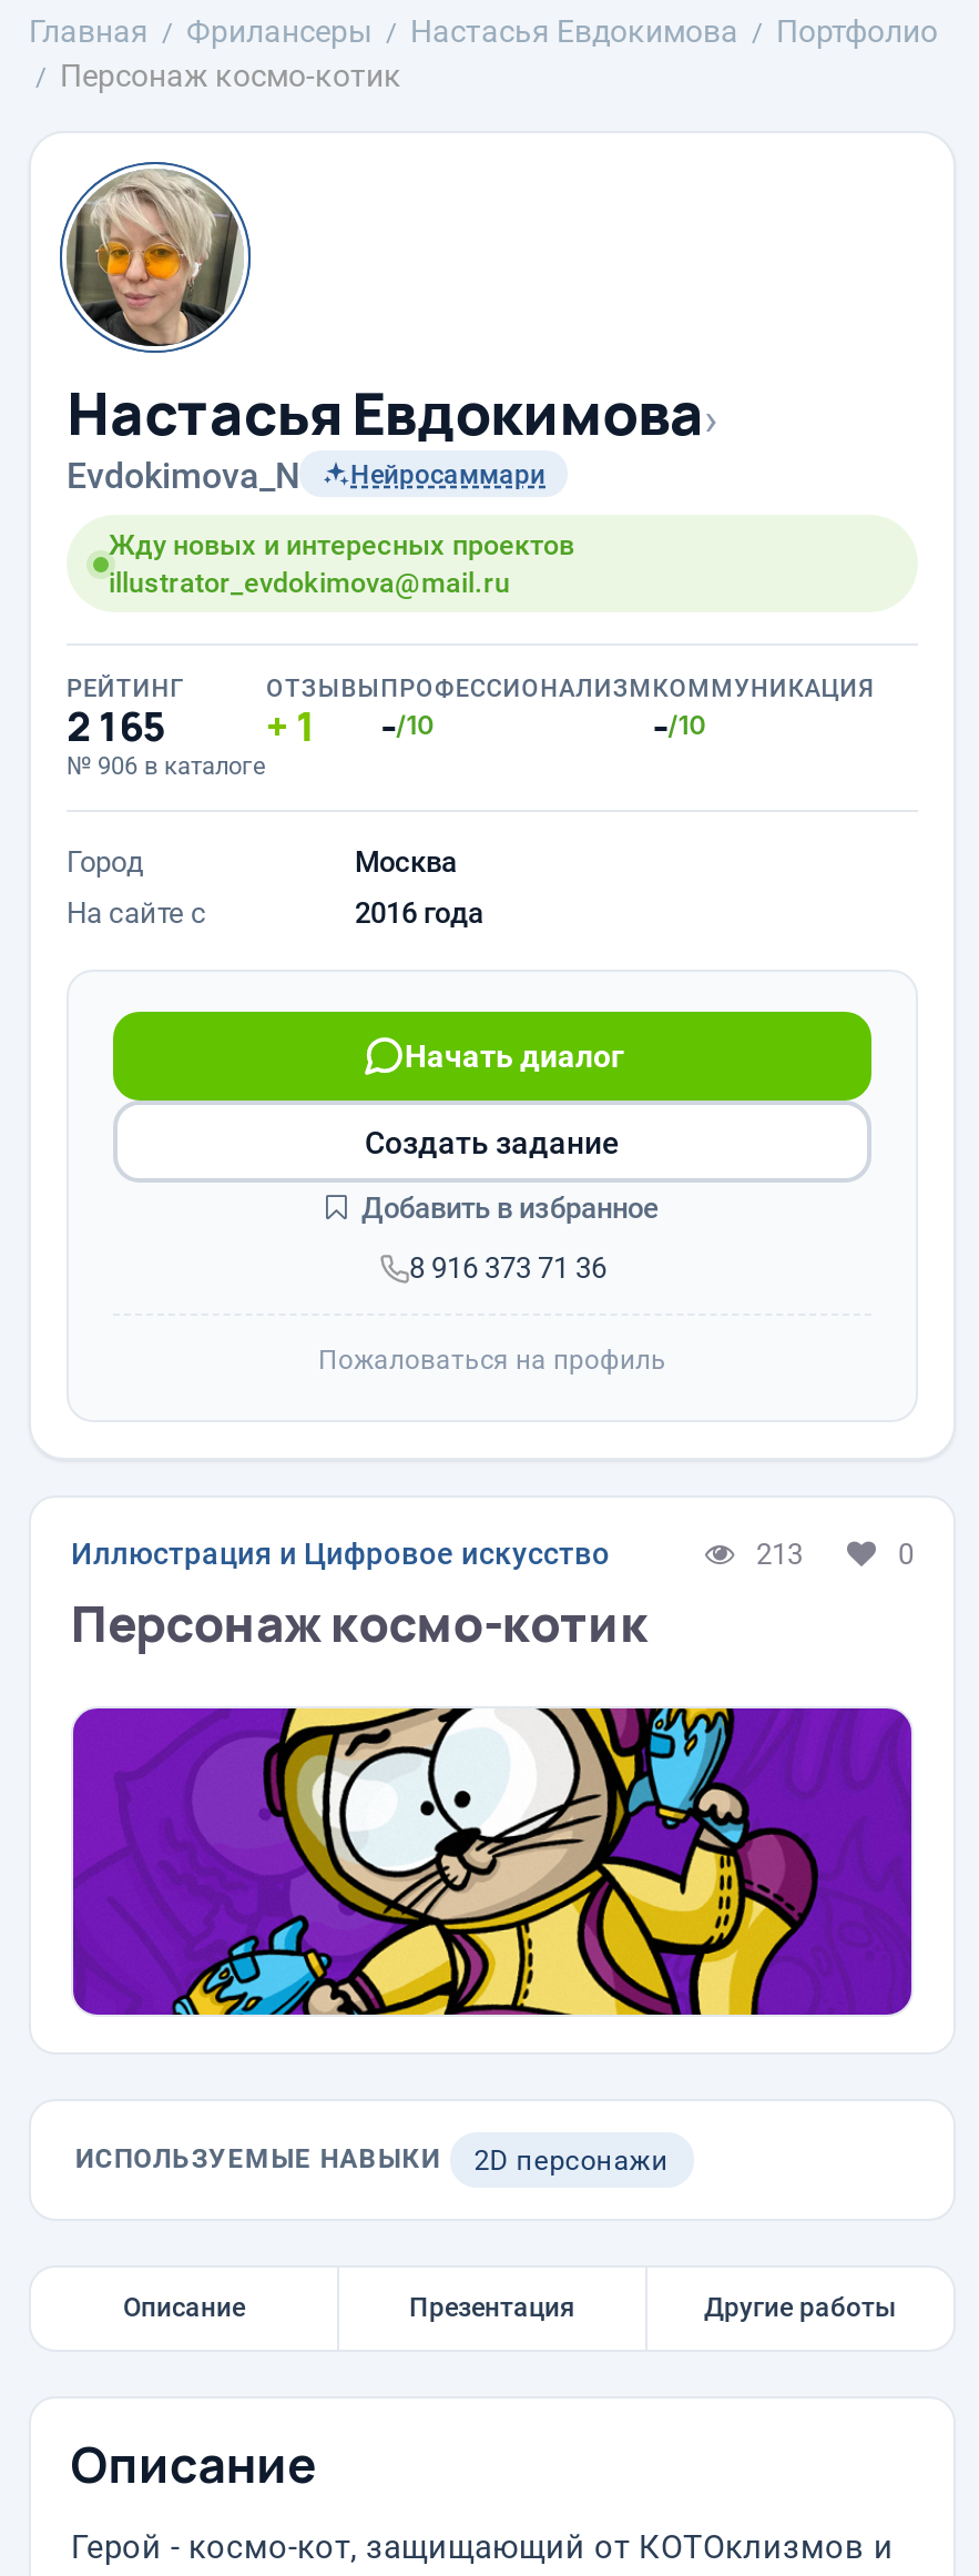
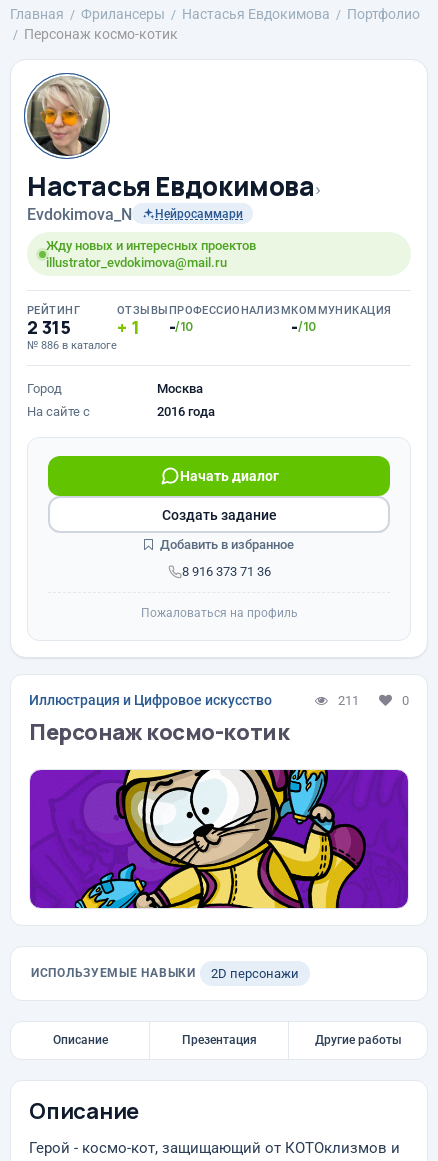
- 2 165
+ 2 315

- № 906 в каталоге
+ № 886 в каталоге

- 213
+ 211
